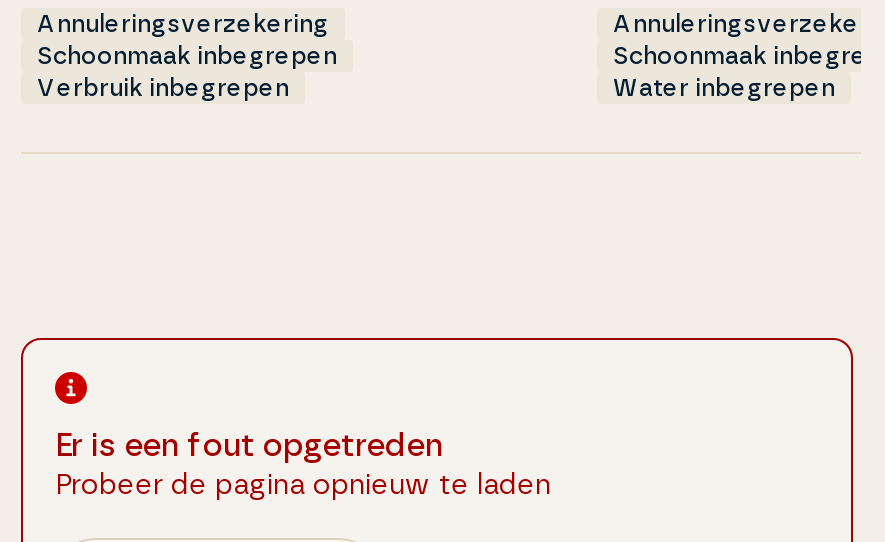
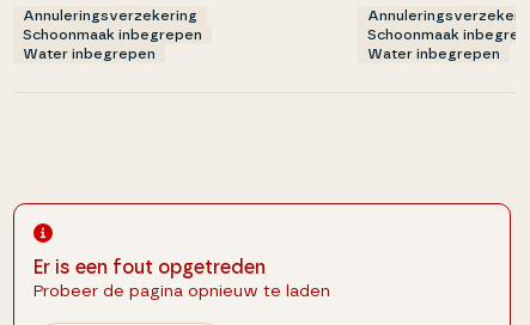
- Verbruik inbegrepen
+ Water inbegrepen
